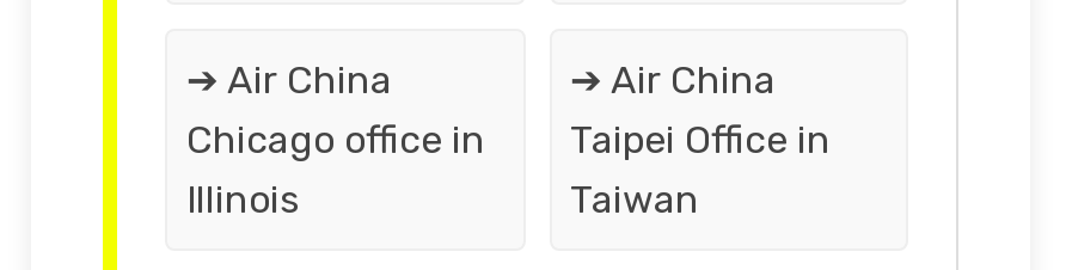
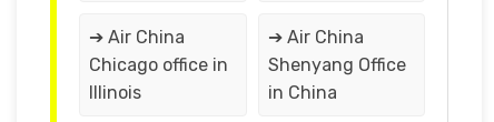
- Taipei Office in
- Taiwan
+ Shenyang Office
+ in China
